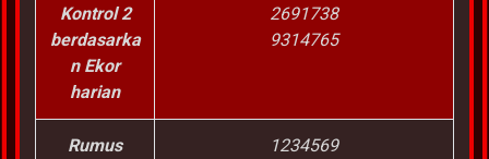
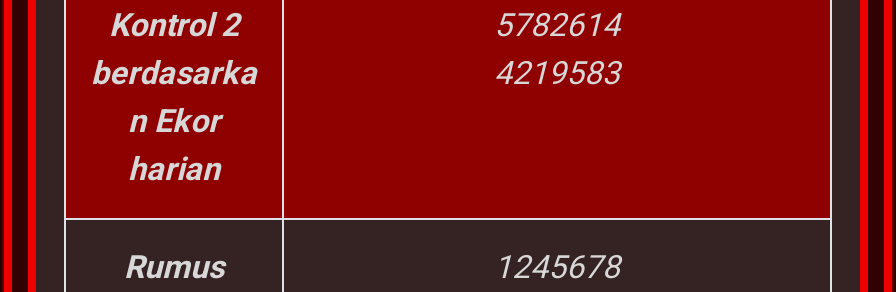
- 2691738
+ 5782614

- 9314765
+ 4219583

- 1234569
+ 1245678
